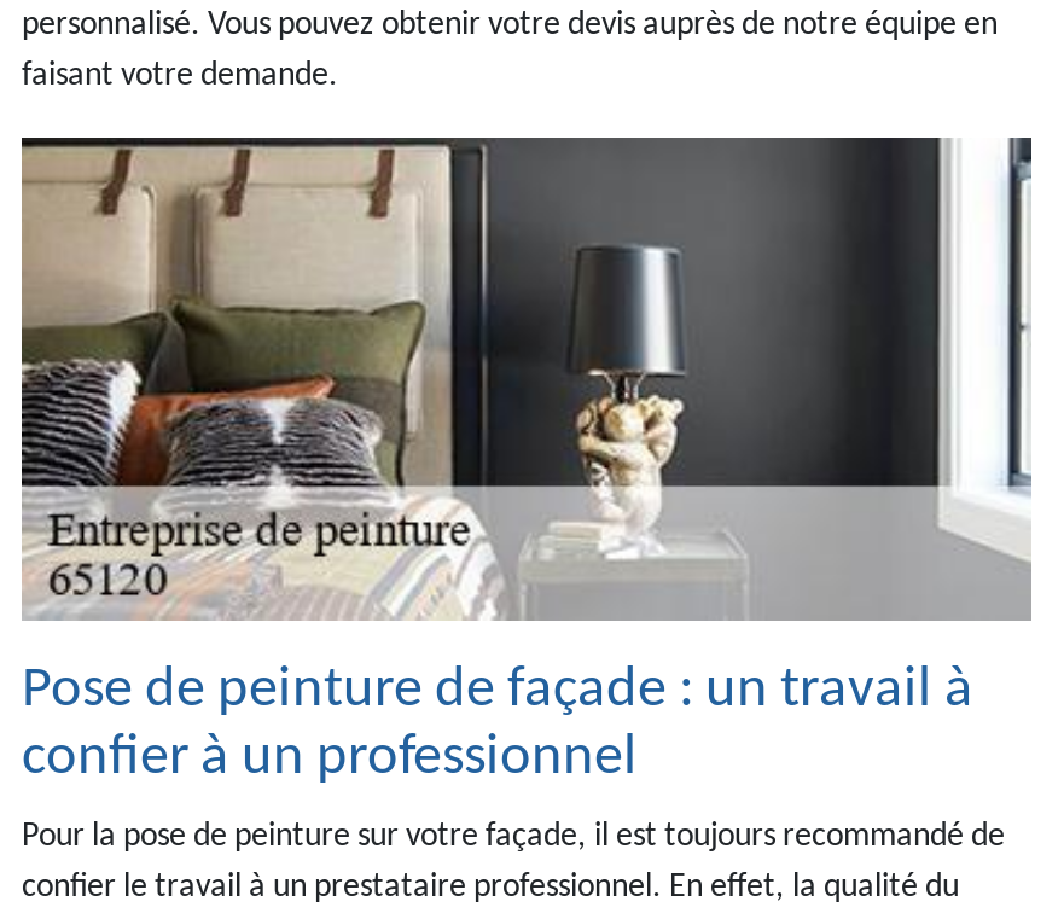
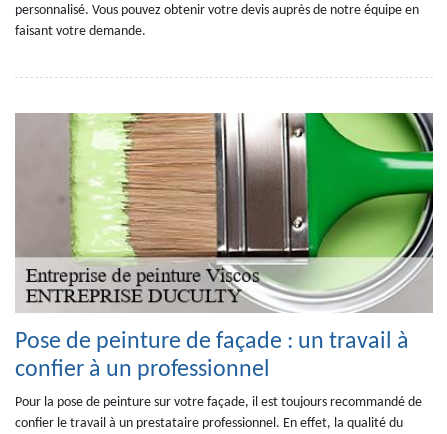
- [image]
+ [image]
